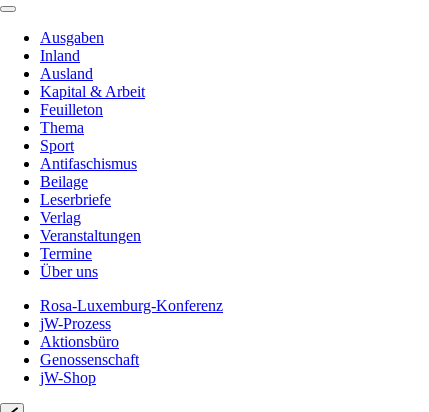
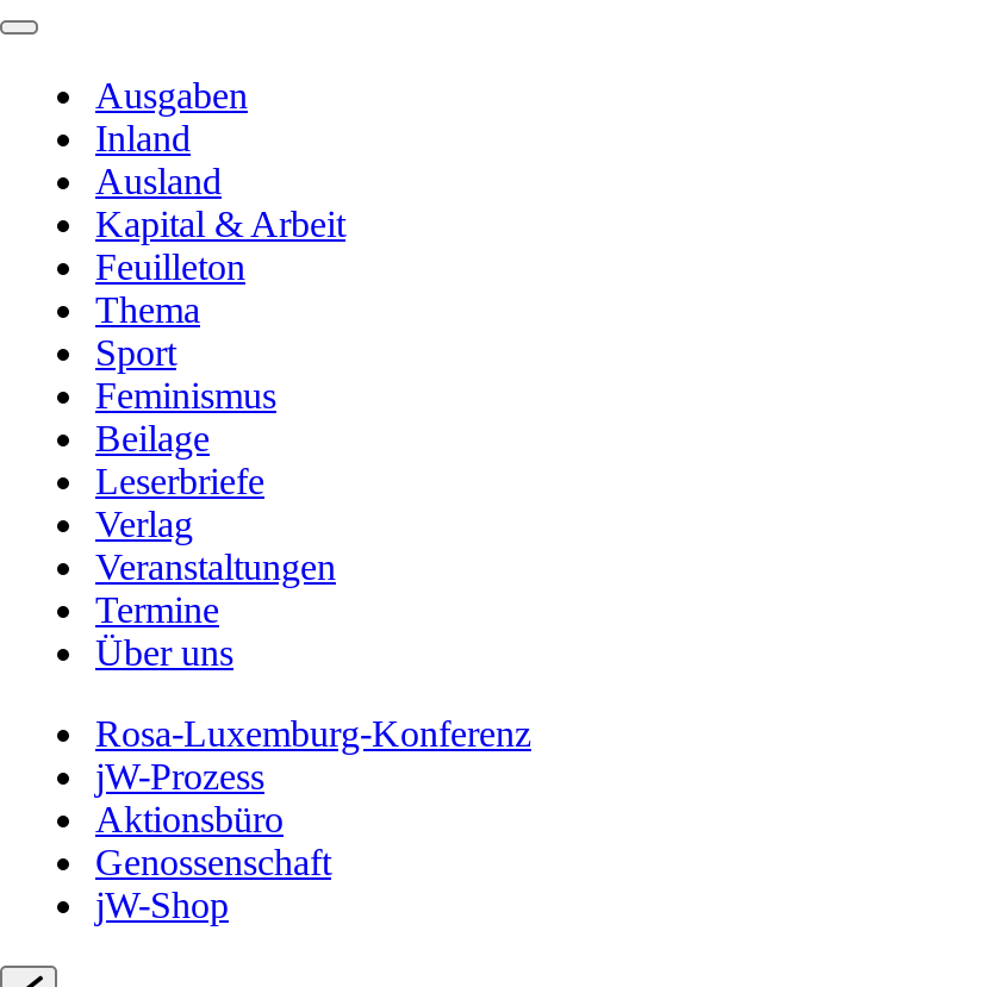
- Antifaschismus
+ Feminismus
